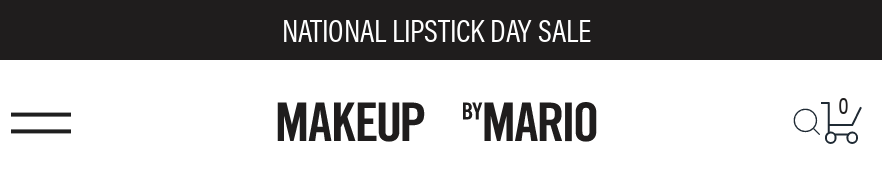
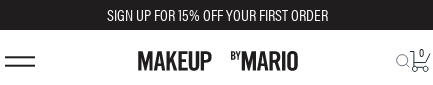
- NATIONAL LIPSTICK DAY SALE
+ SIGN UP FOR 15% OFF YOUR FIRST ORDER
